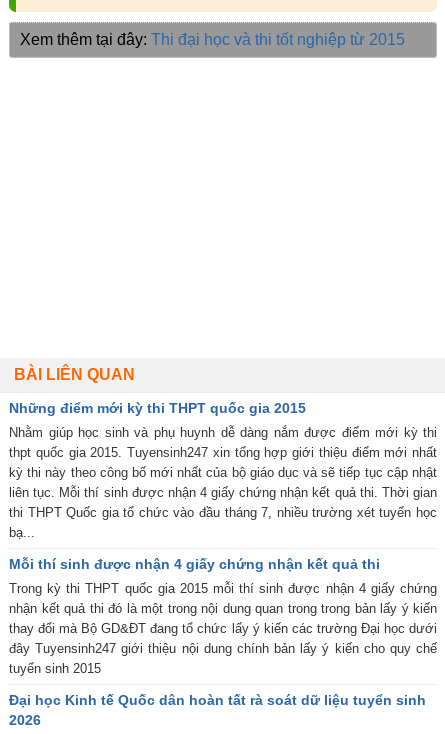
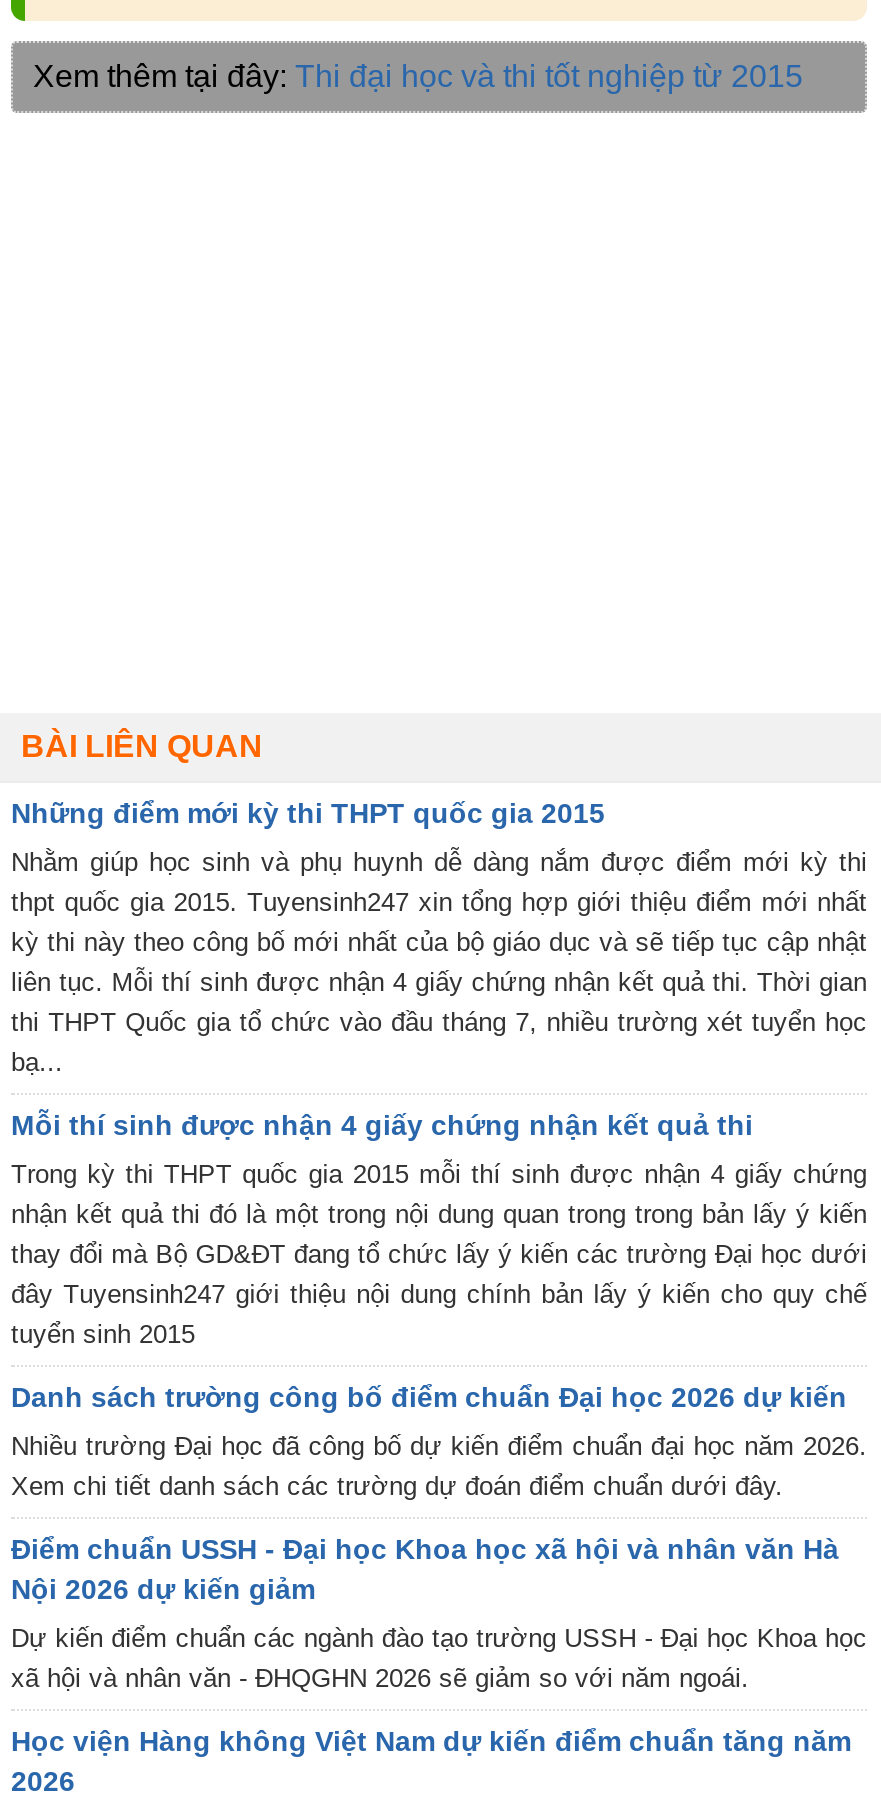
- Đại học Kinh tế Quốc dân hoàn tất rà soát dữ liệu tuyển sinh
+ Danh sách trường công bố điểm chuẩn Đại học 2026 dự kiến
+ Nhiều trường Đại học đã công bố dự kiến điểm chuẩn đại học năm 2026.
+ Xem chi tiết danh sách các trường dự đoán điểm chuẩn dưới đây.
+ Điểm chuẩn USSH - Đại học Khoa học xã hội và nhân văn Hà
+ Nội 2026 dự kiến giảm
+ Dự kiến điểm chuẩn các ngành đào tạo trường USSH - Đại học Khoa học
+ xã hội và nhân văn - ĐHQGHN 2026 sẽ giảm so với năm ngoái.
+ Học viện Hàng không Việt Nam dự kiến điểm chuẩn tăng năm
